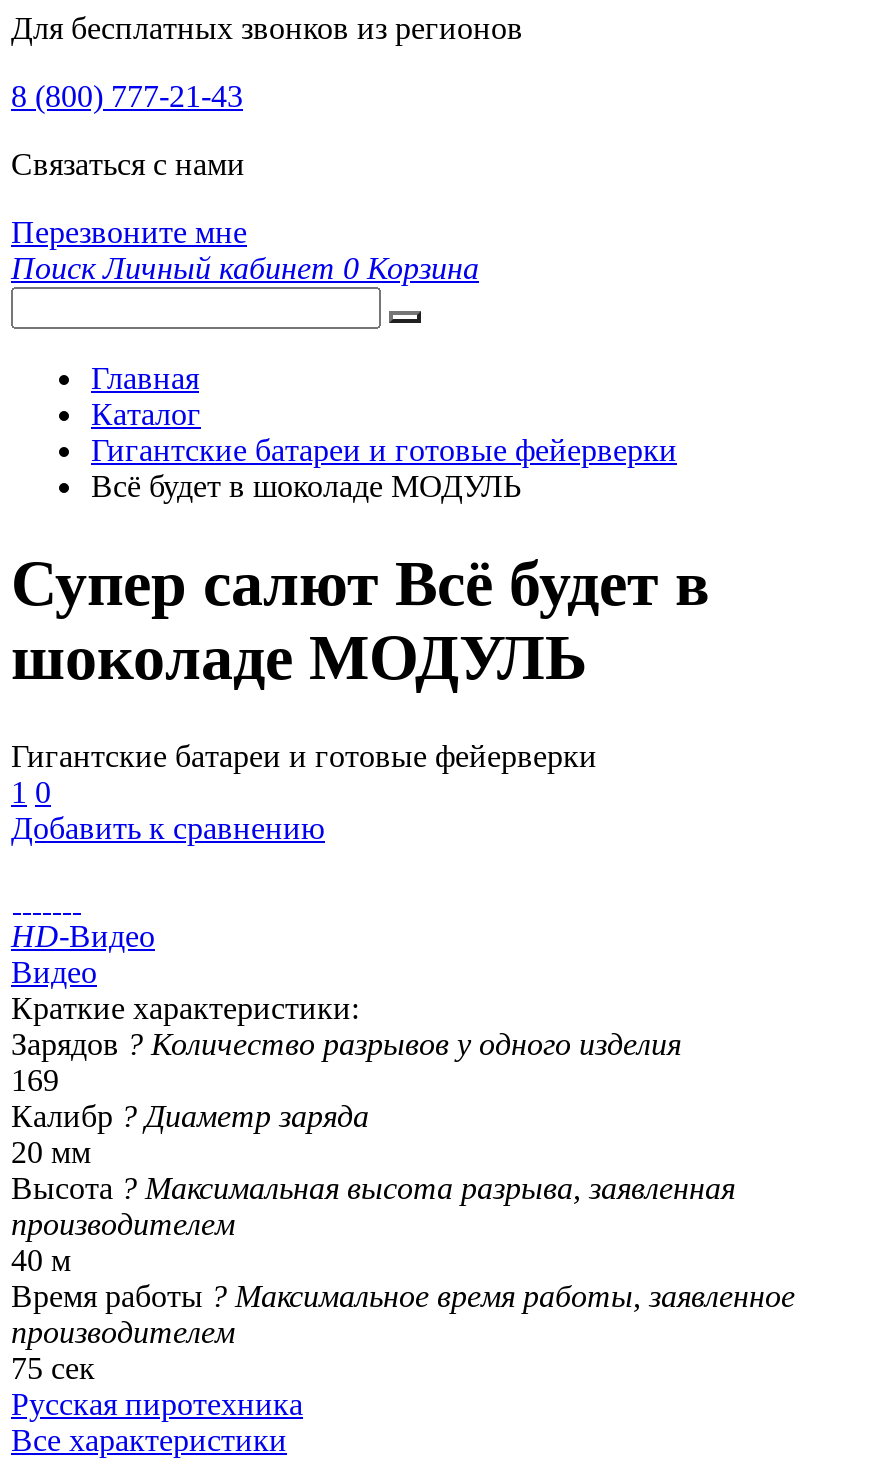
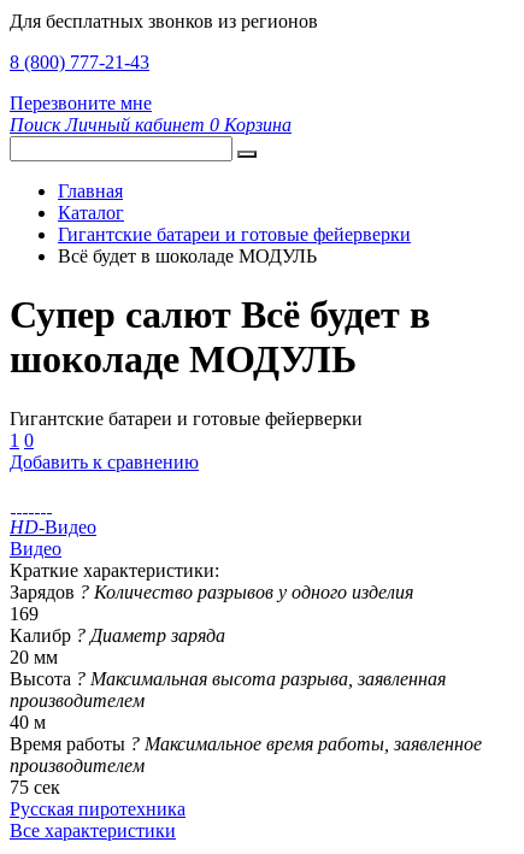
- Связаться с нами
